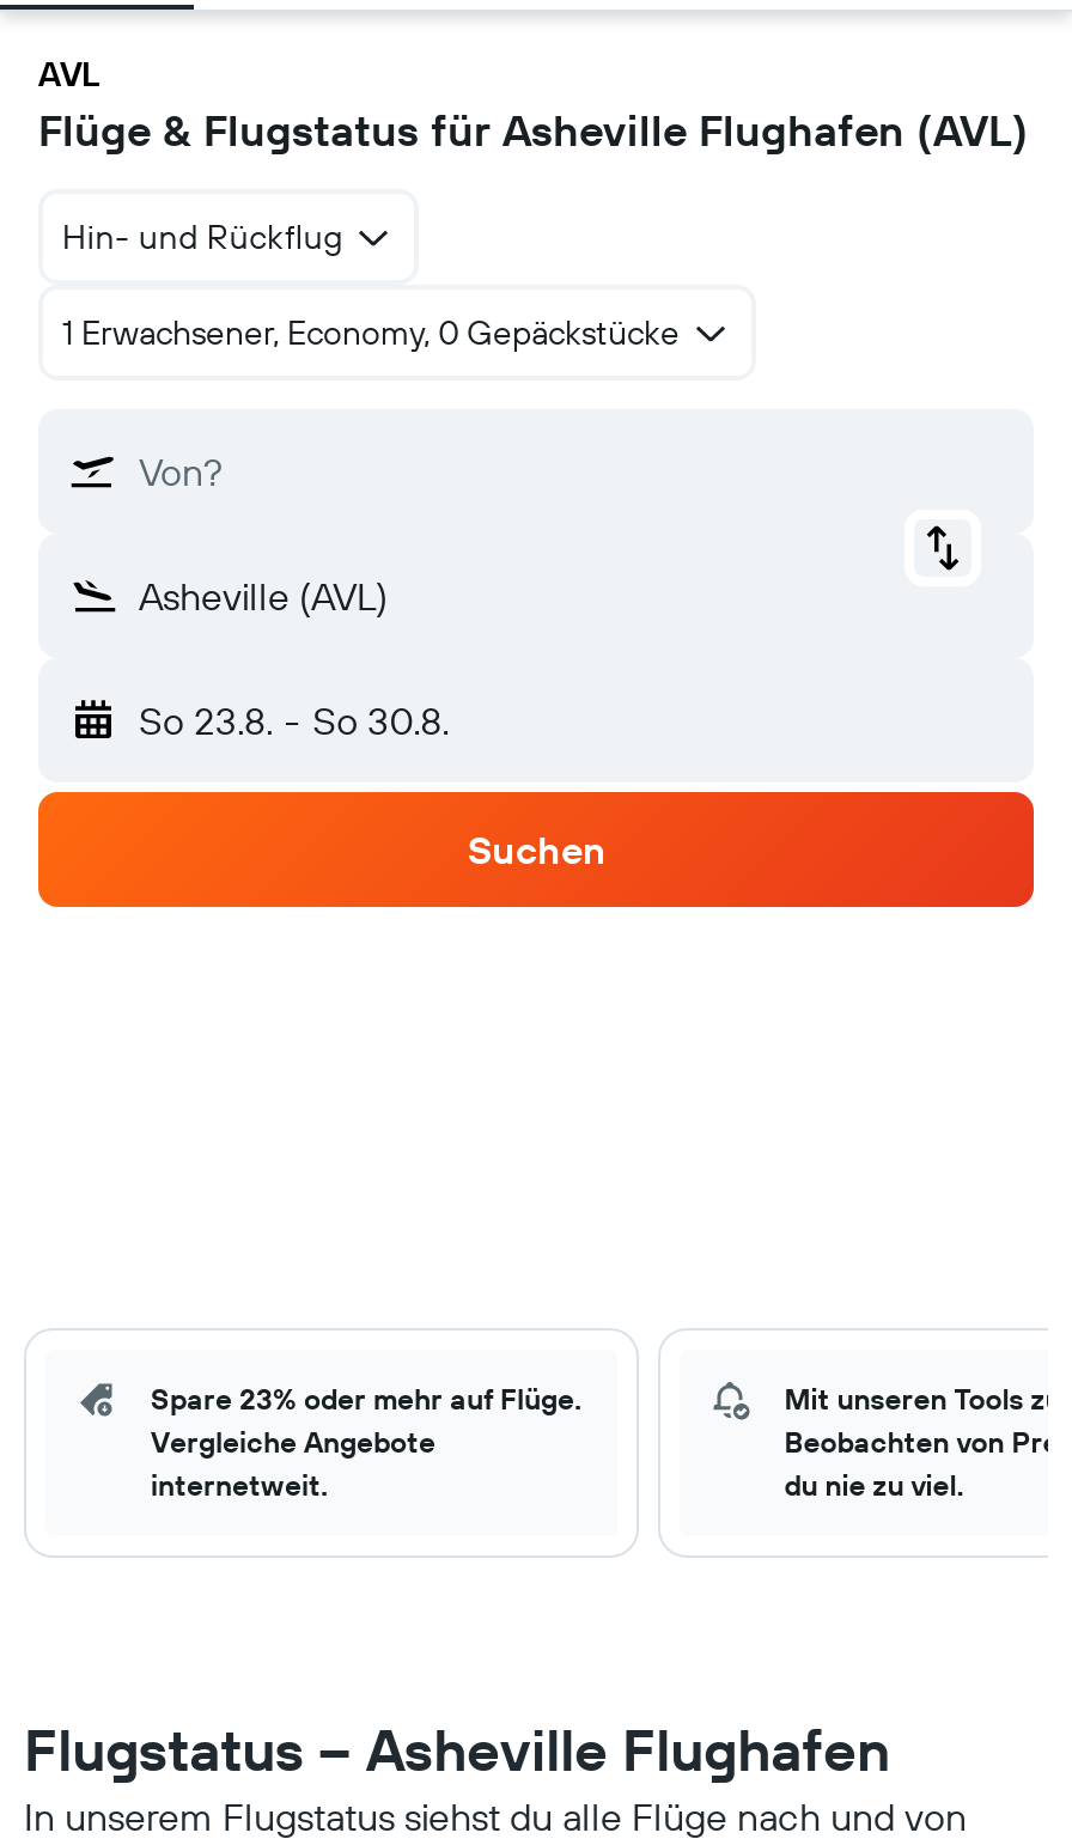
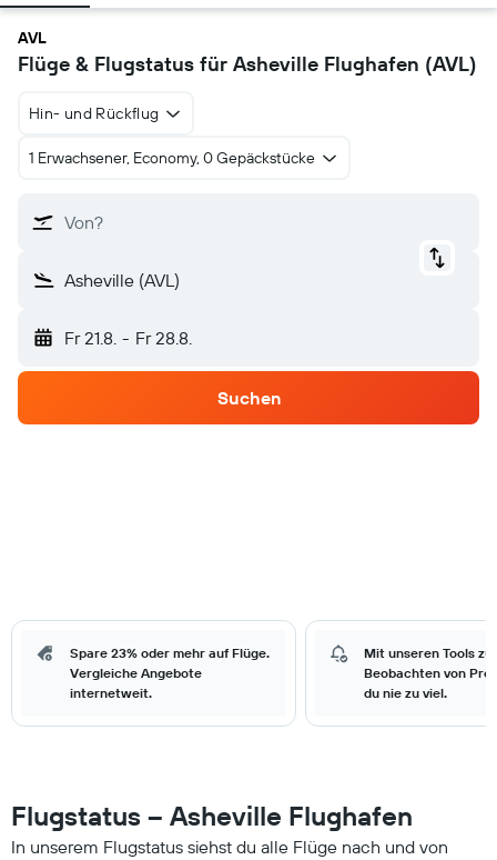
- So 23.8. - So 30.8.
+ Fr 21.8. - Fr 28.8.
